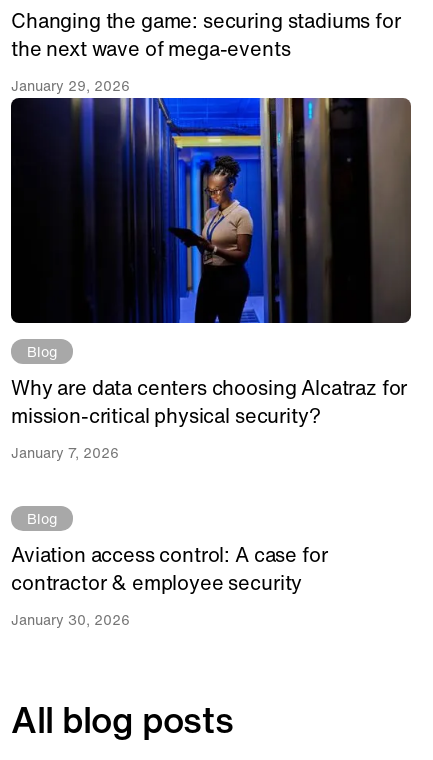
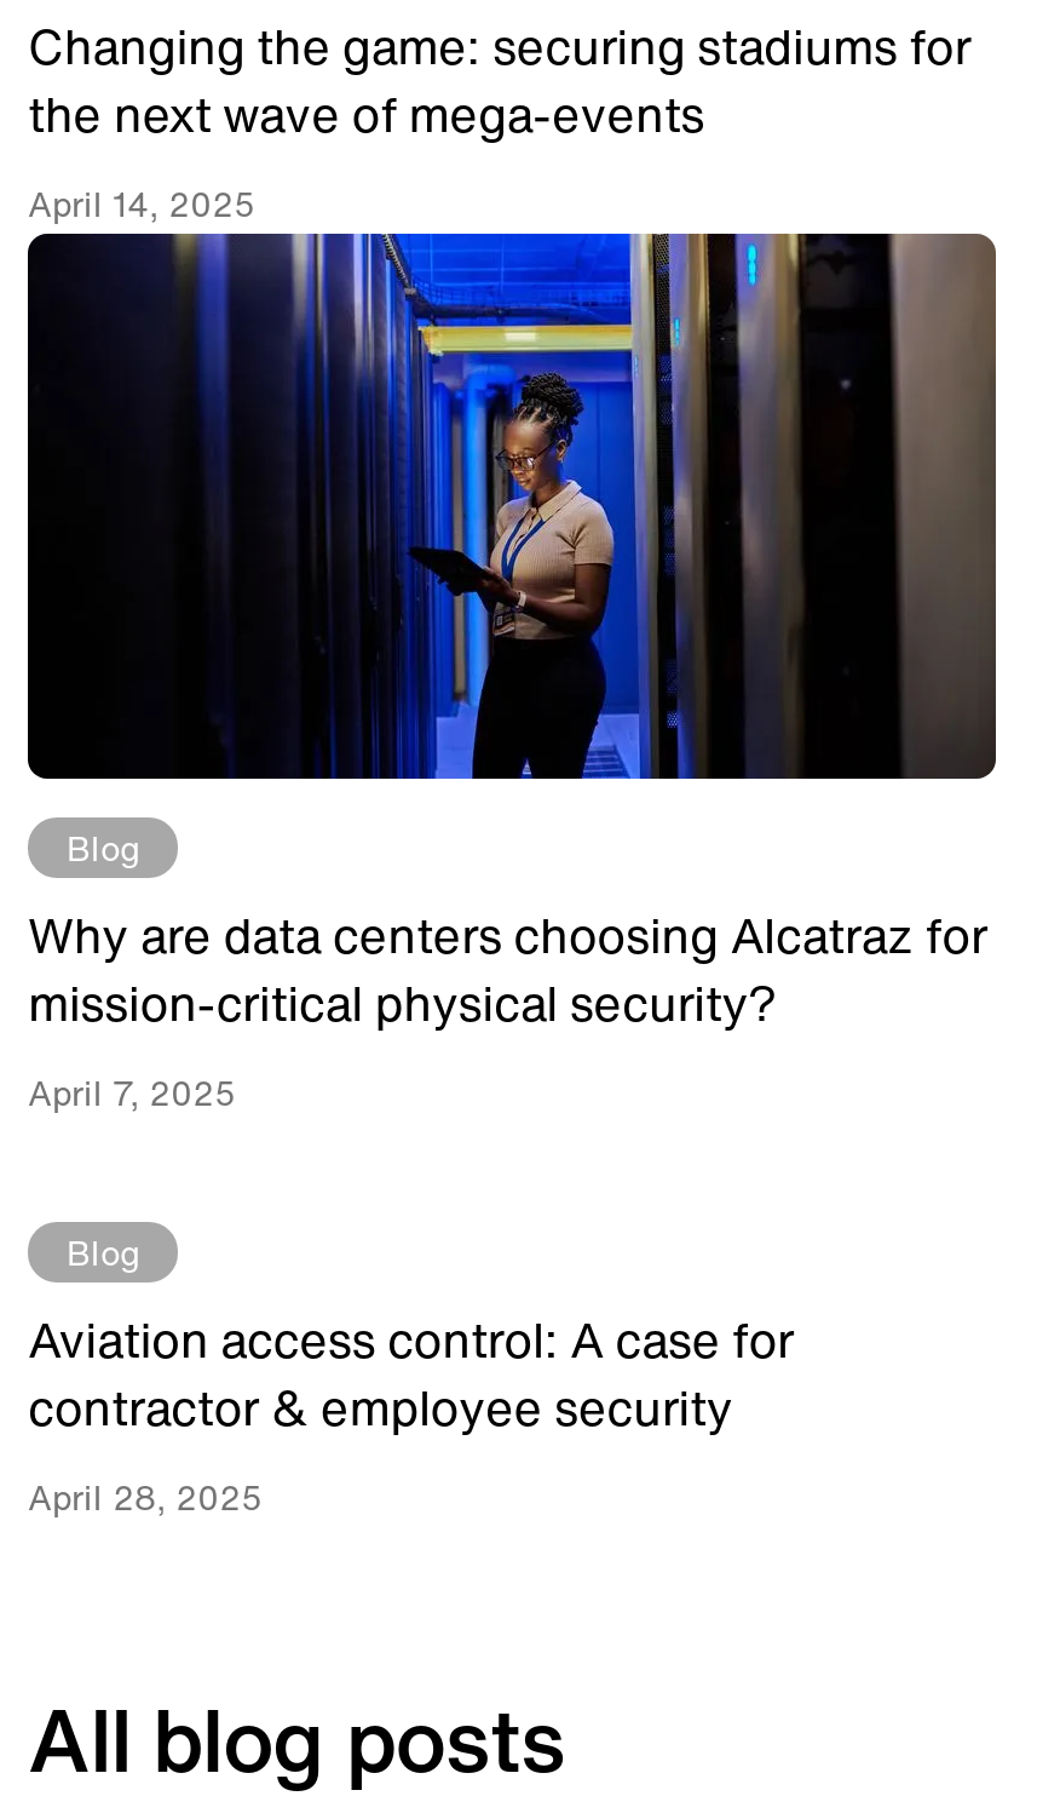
- January 29, 2026
+ April 14, 2025

- January 7, 2026
+ April 7, 2025

- January 30, 2026
+ April 28, 2025
